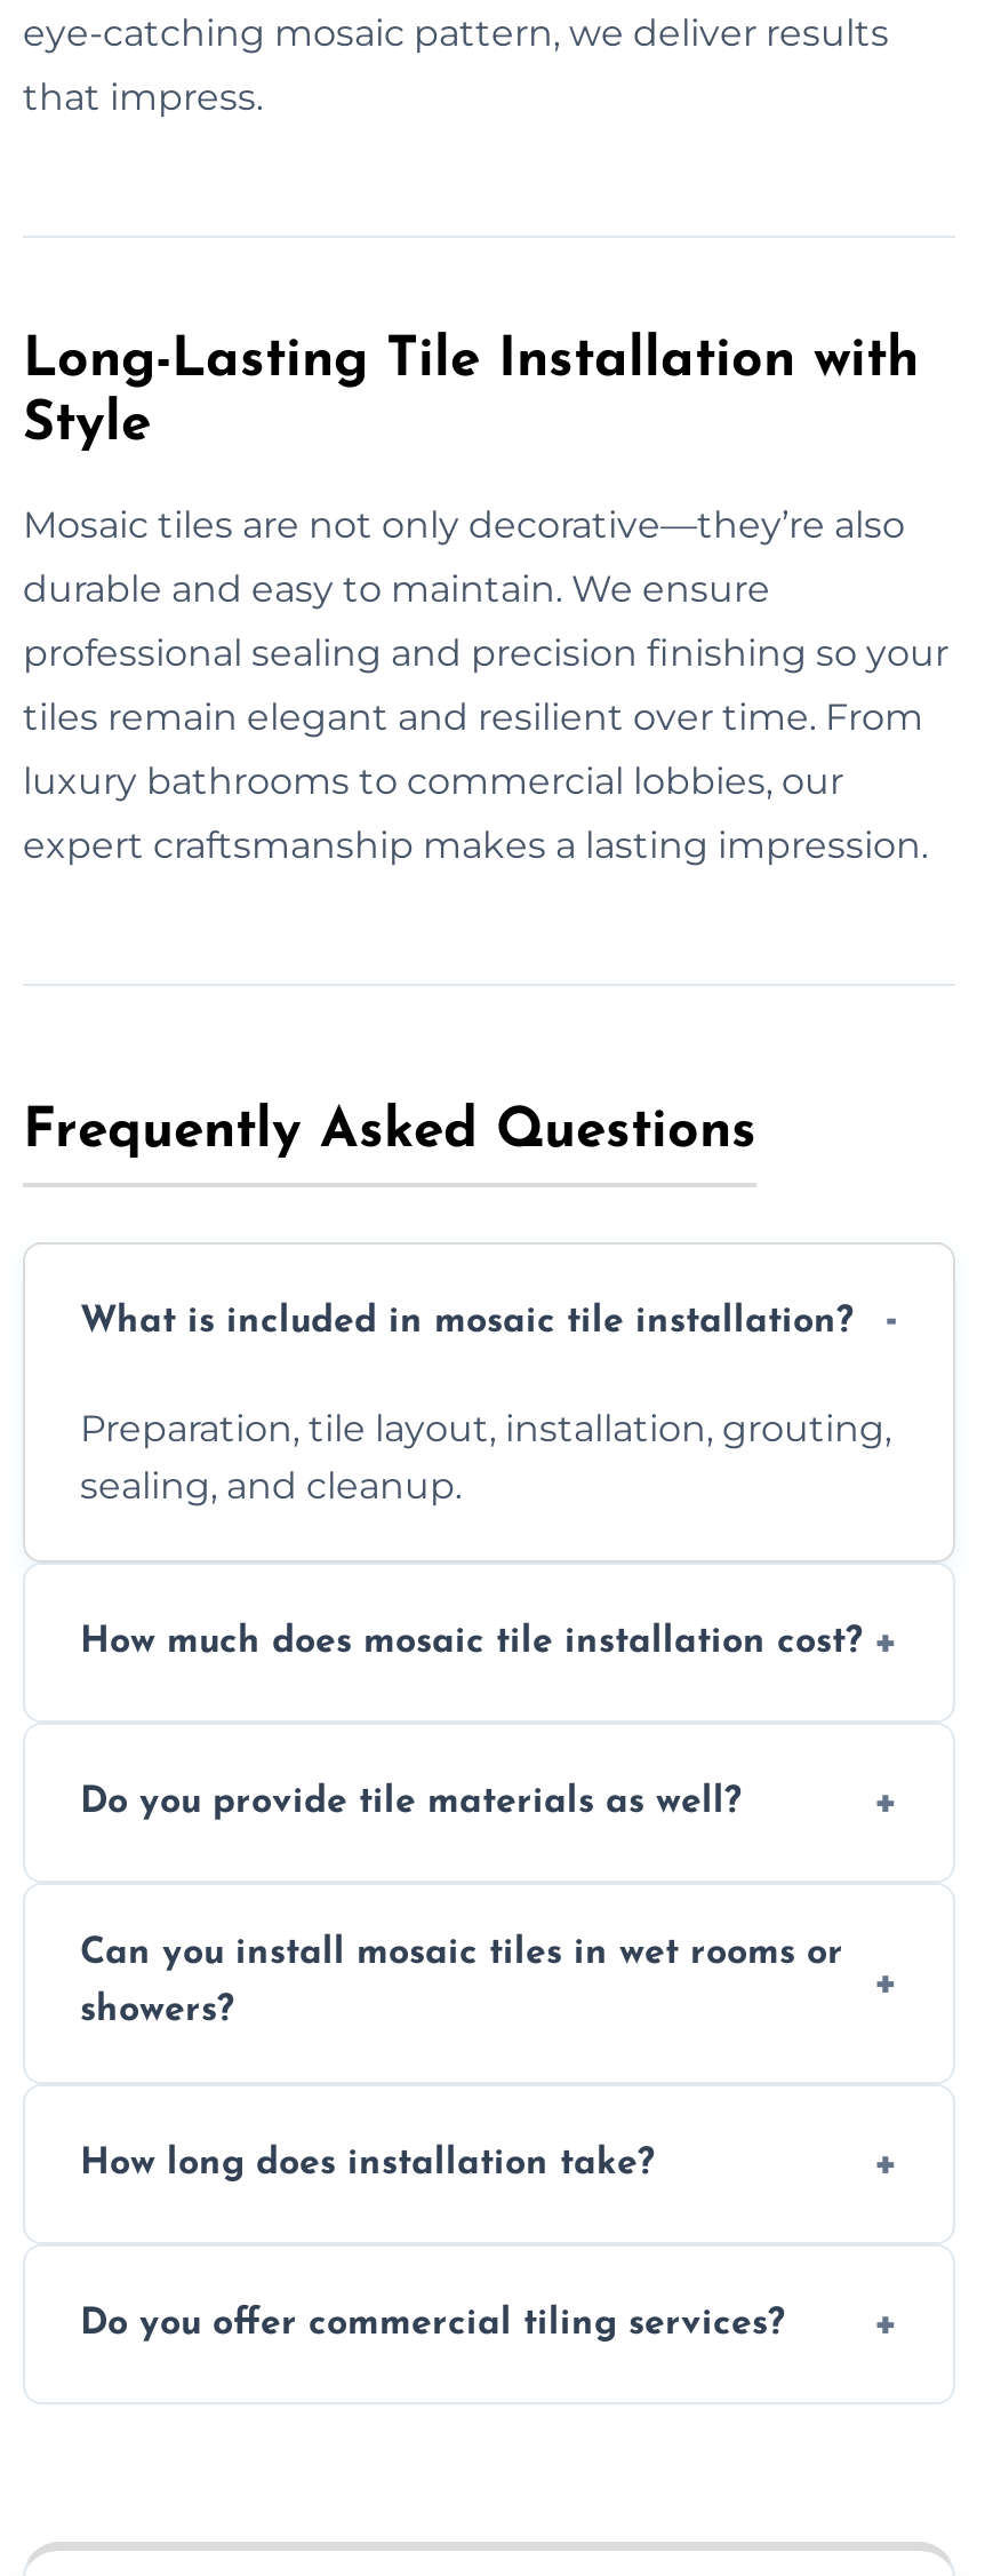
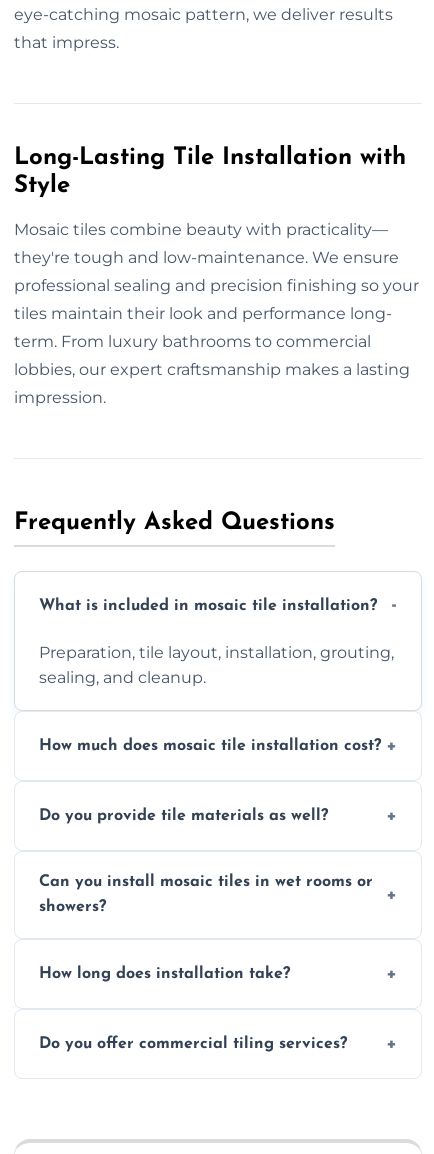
- Mosaic tiles are not only decorative—they’re also
+ Mosaic tiles combine beauty with practicality—

- durable and easy to maintain. We ensure
+ they're tough and low-maintenance. We ensure

- tiles remain elegant and resilient over time. From
- luxury bathrooms to commercial lobbies, our
- expert craftsmanship makes a lasting impression.
+ tiles maintain their look and performance long-
+ term. From luxury bathrooms to commercial
+ lobbies, our expert craftsmanship makes a lasting
+ impression.
